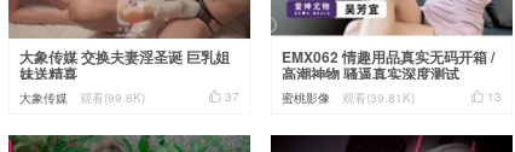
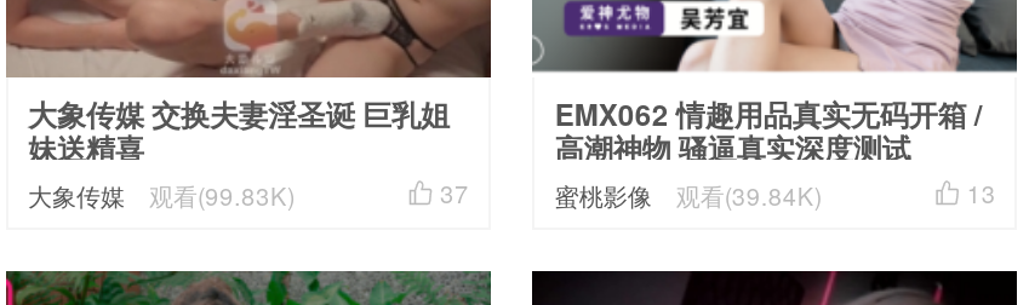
- 大象传媒 观看(99.8K)
+ 大象传媒 观看(99.83K)

- 蜜桃影像 观看(39.81K)
+ 蜜桃影像 观看(39.84K)
